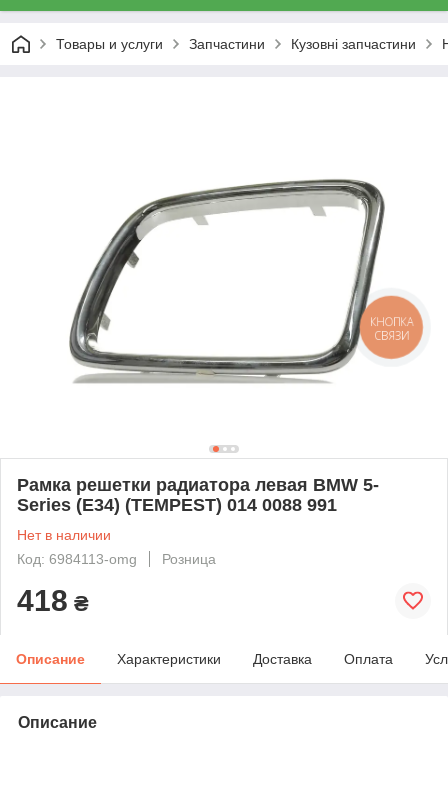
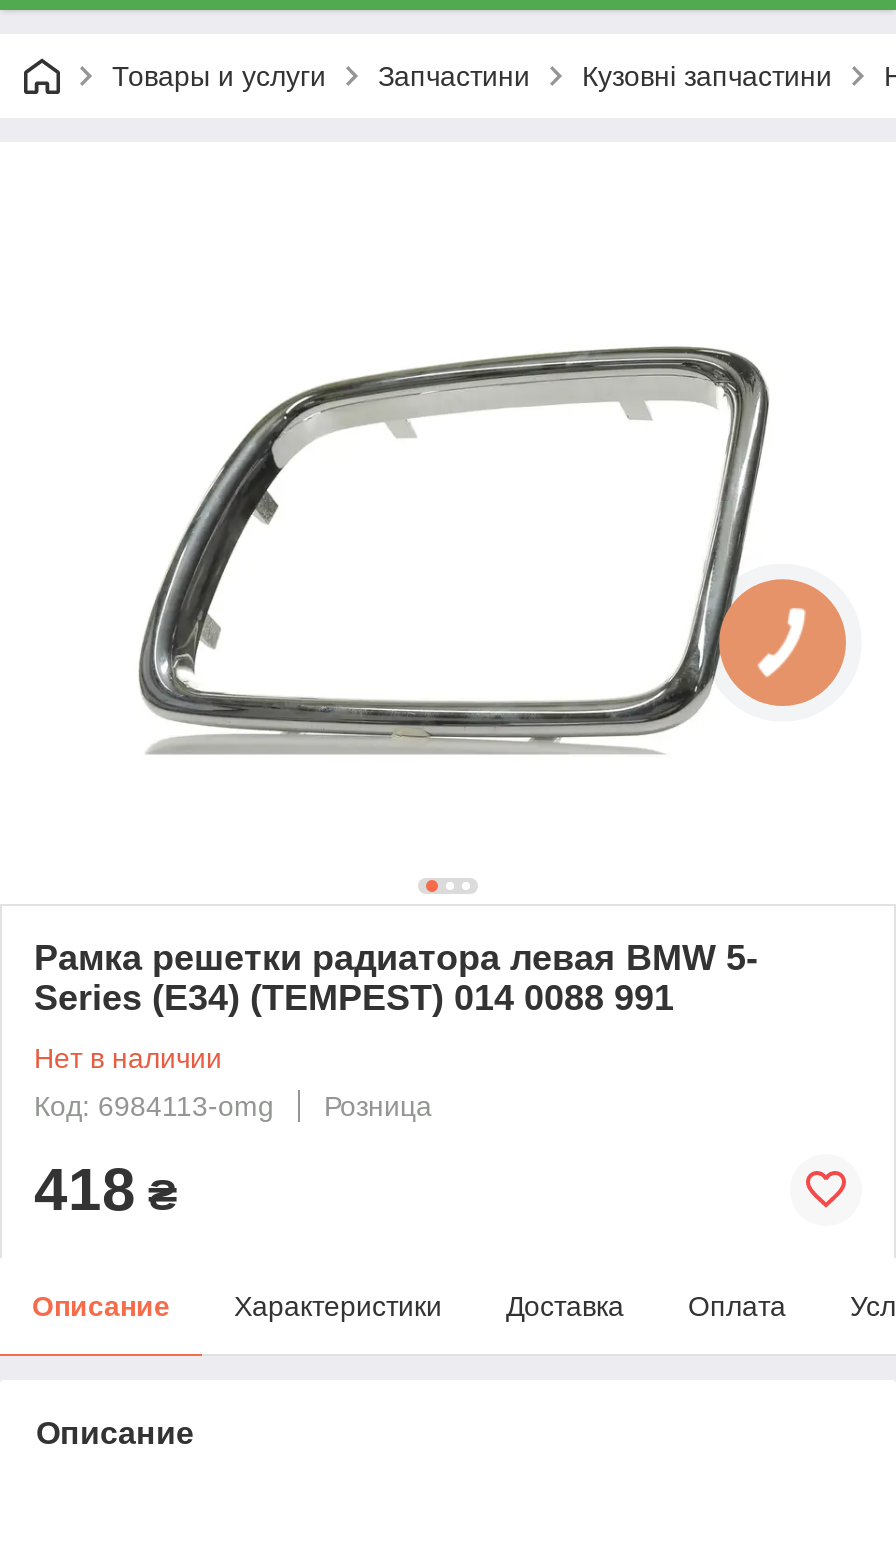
- КНОПКА
- СВЯЗИ
